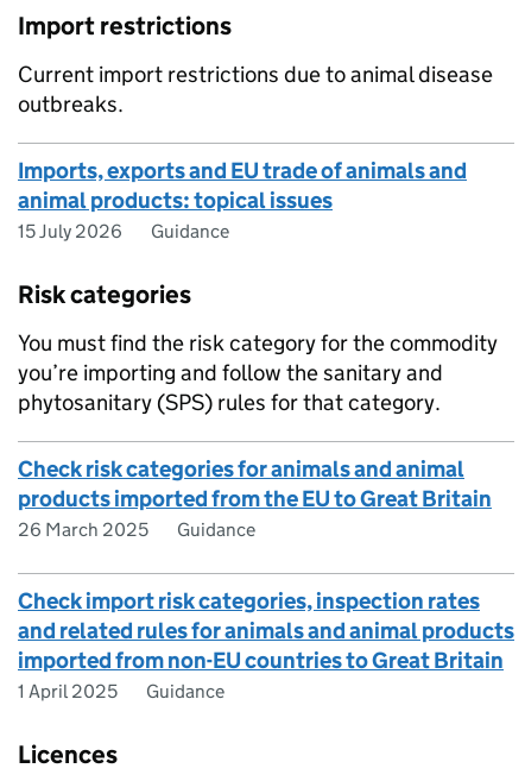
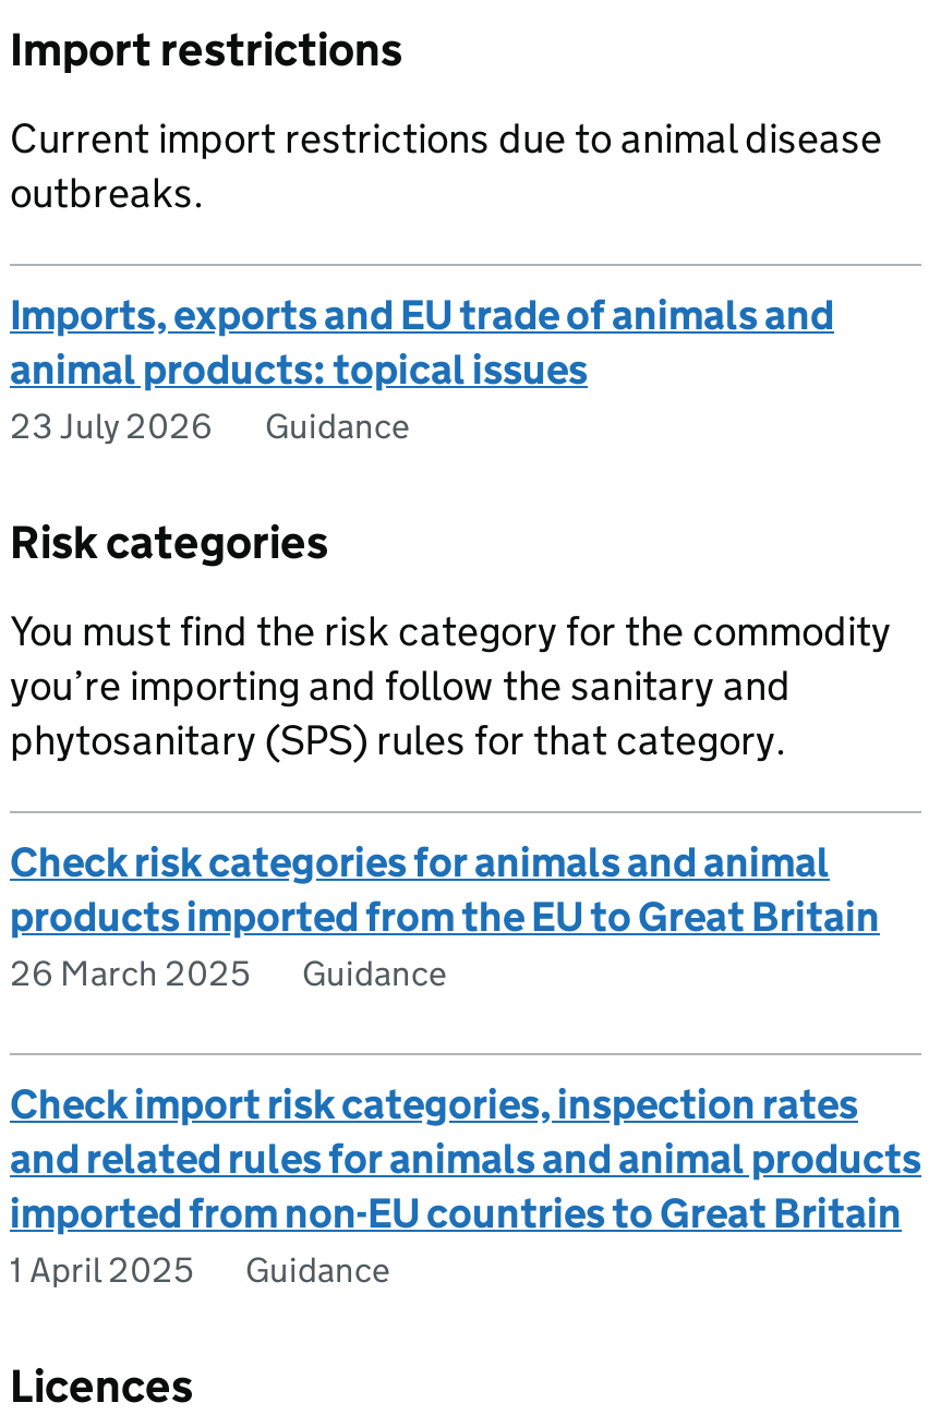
- 15 July 2026 Guidance
+ 23 July 2026 Guidance
